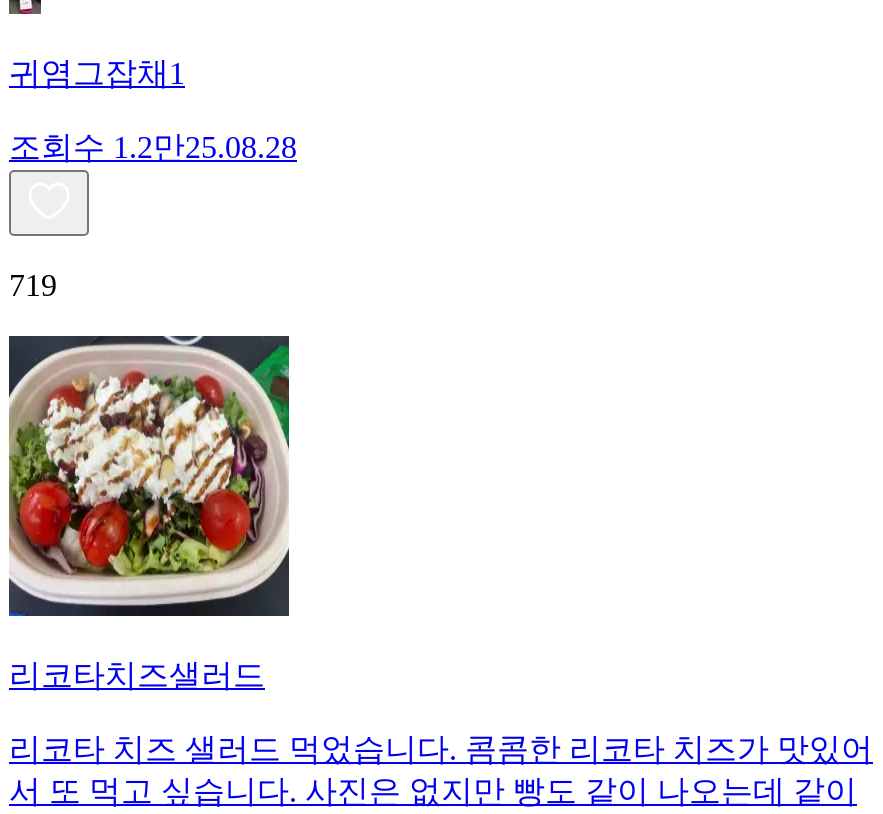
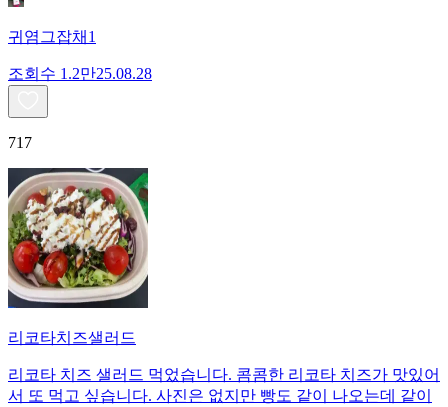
- 719
+ 717
